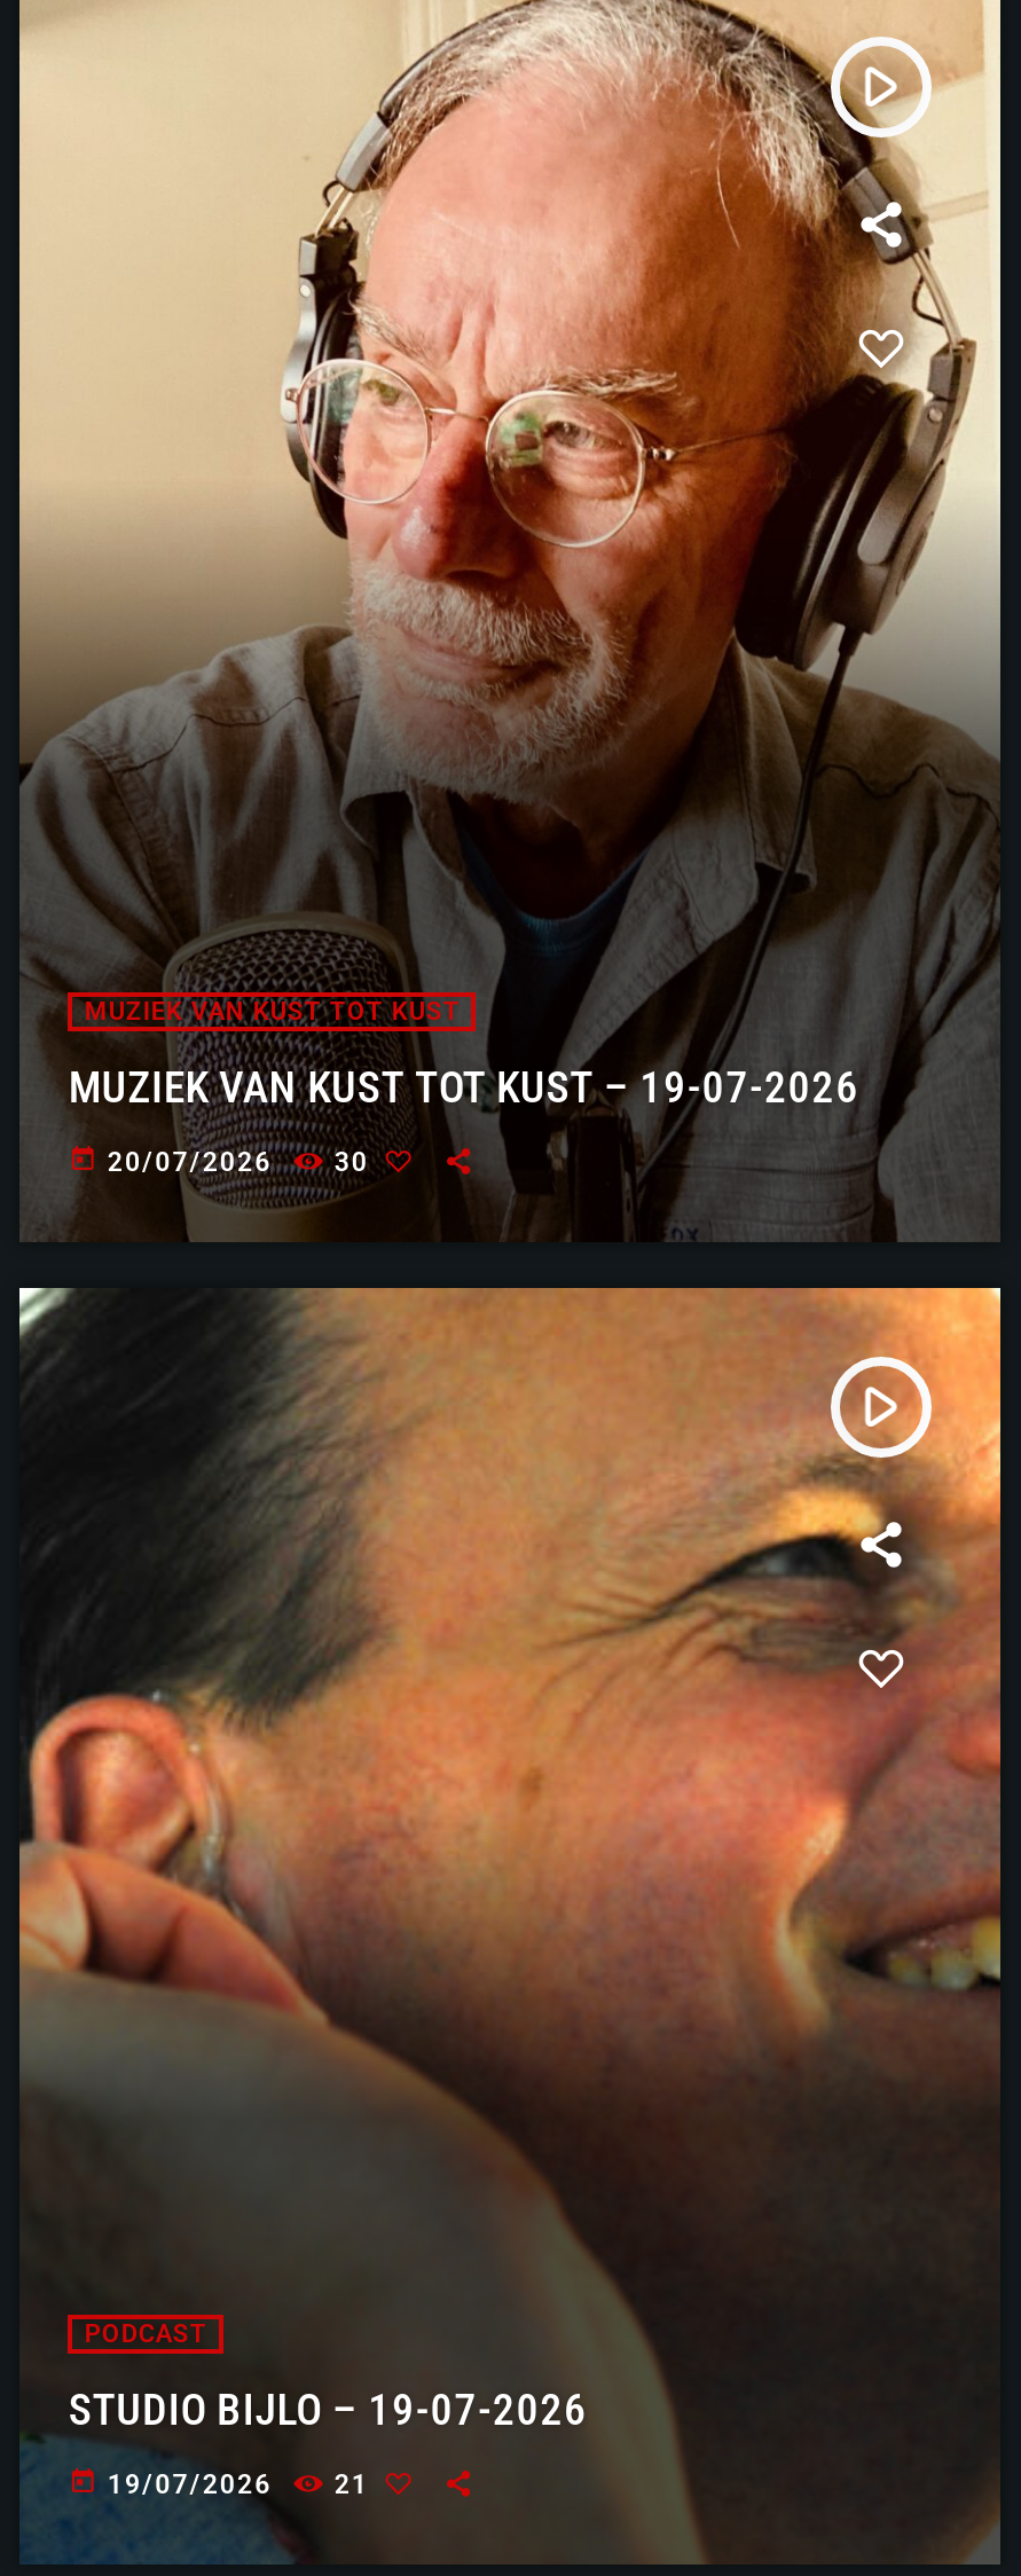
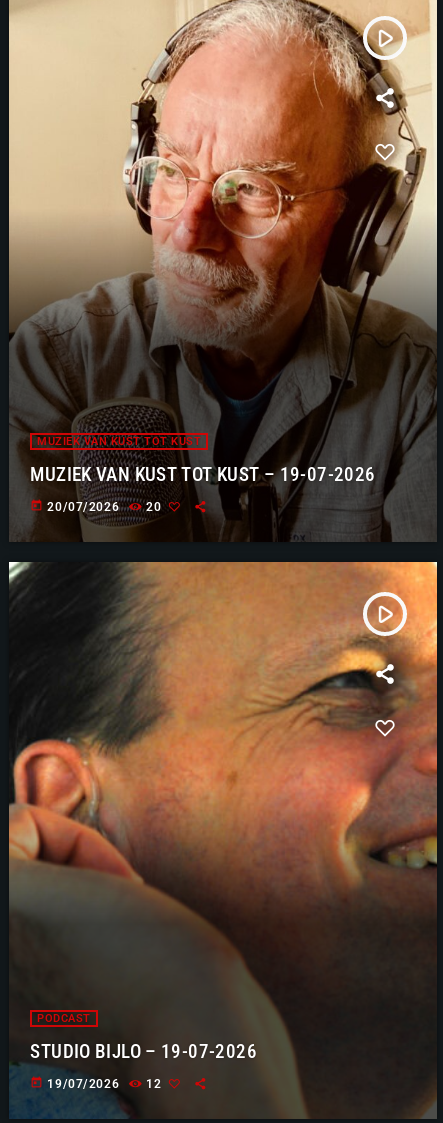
- 30
+ 20

- 21
+ 12
